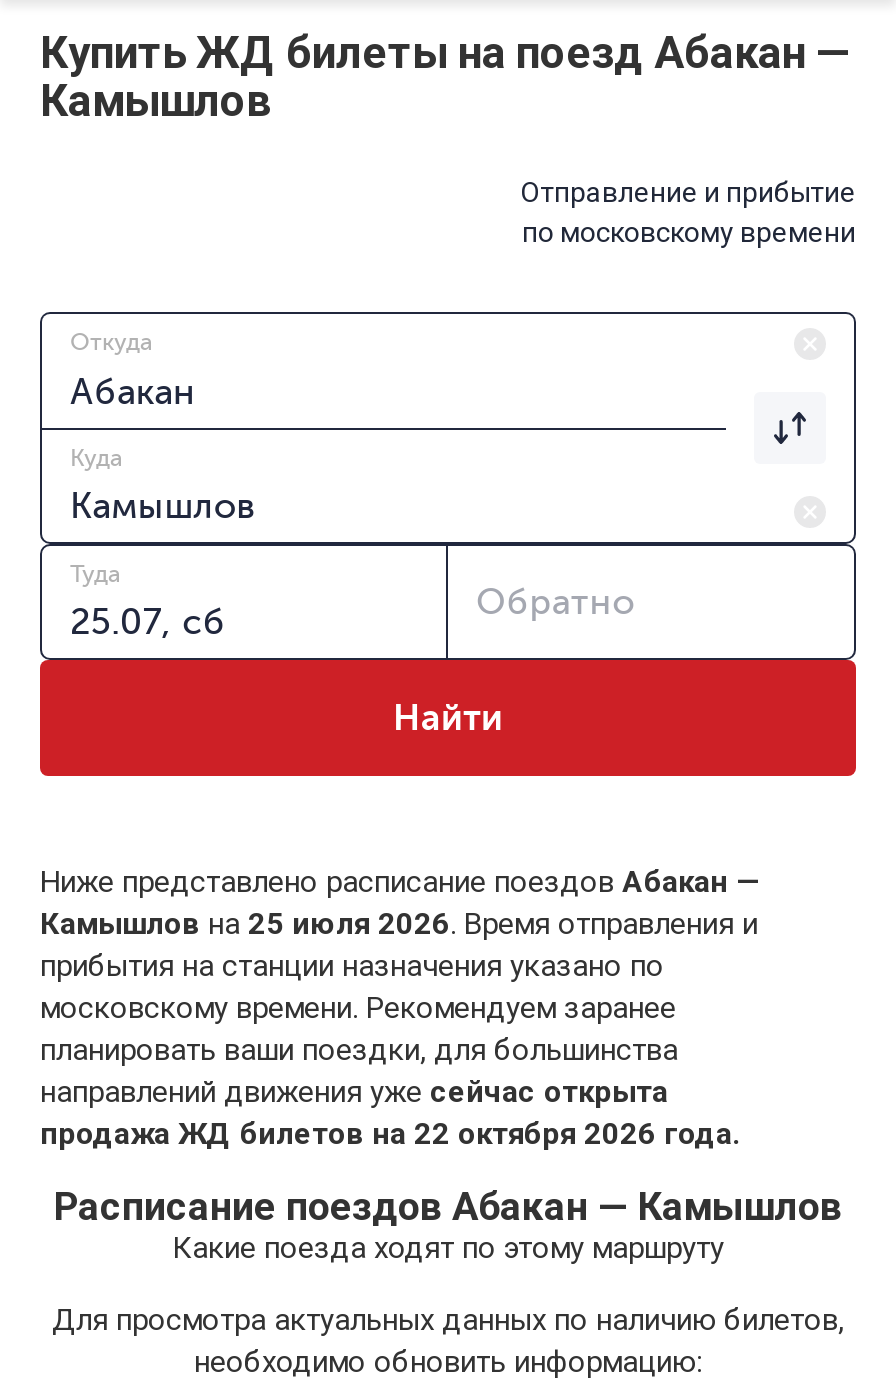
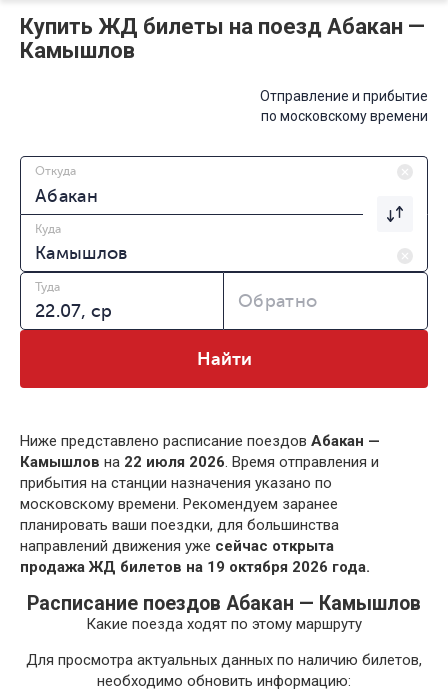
- Камышлов на 25 июля 2026. Время отправления и
+ Камышлов на 22 июля 2026. Время отправления и

- продажа ЖД билетов на 22 октября 2026 года.
+ продажа ЖД билетов на 19 октября 2026 года.
